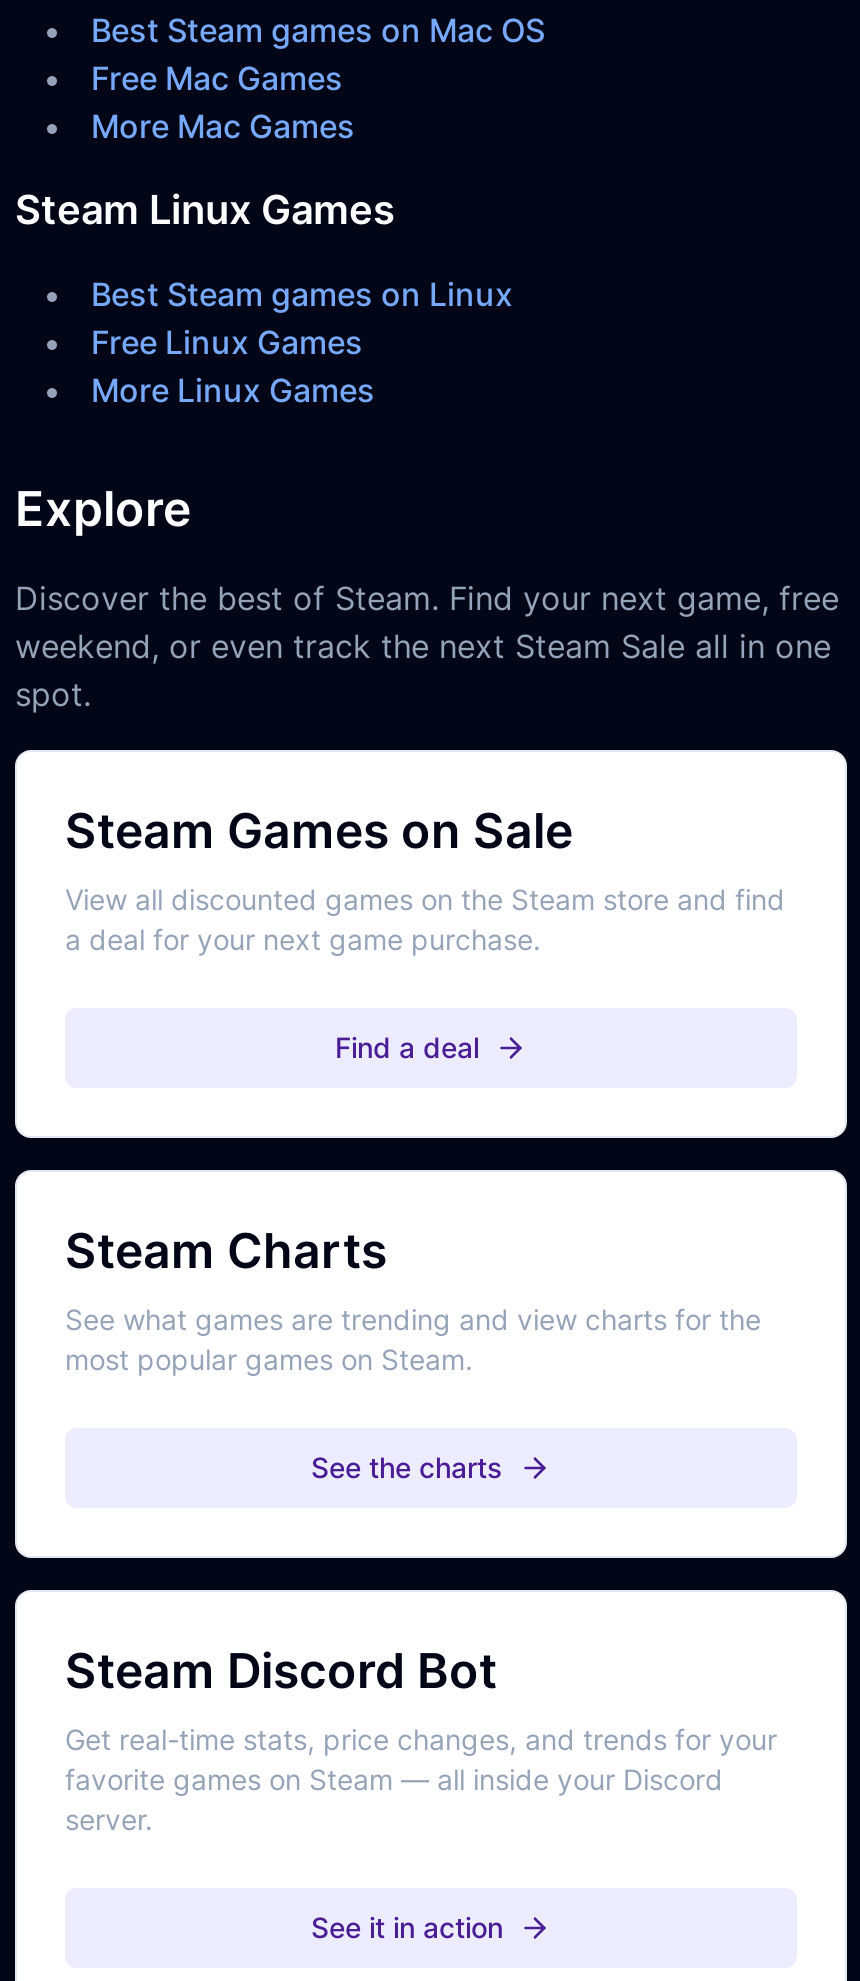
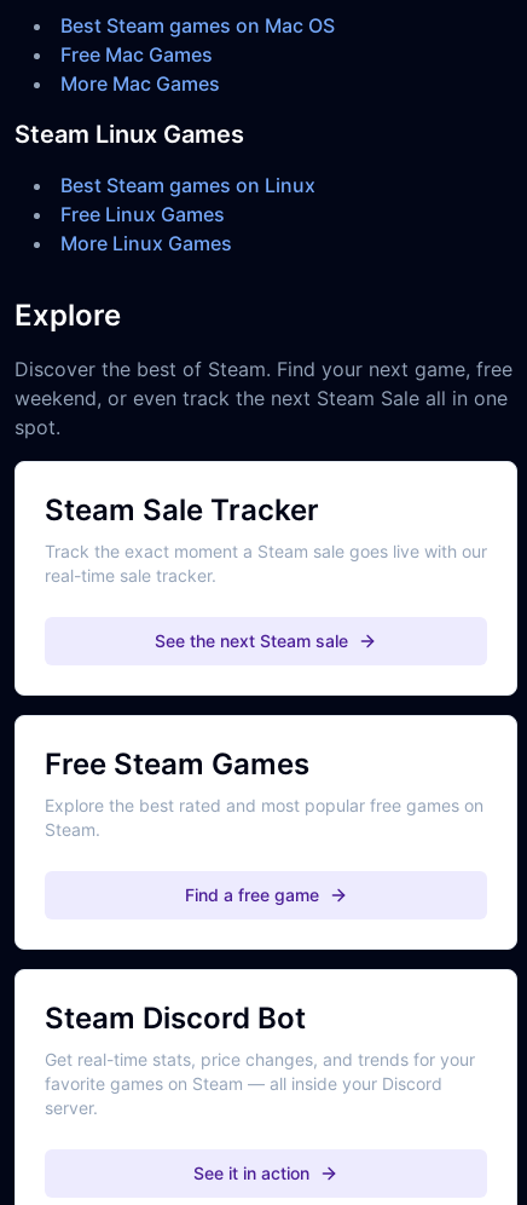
- Steam Games on Sale
- View all discounted games on the Steam store and find
- a deal for your next game purchase.
+ Steam Sale Tracker
+ Track the exact moment a Steam sale goes live with our
+ real-time sale tracker.

- Find a deal
+ See the next Steam sale

- Steam Charts
- See what games are trending and view charts for the
- most popular games on Steam.
+ Free Steam Games
+ Explore the best rated and most popular free games on
+ Steam.

- See the charts
+ Find a free game
